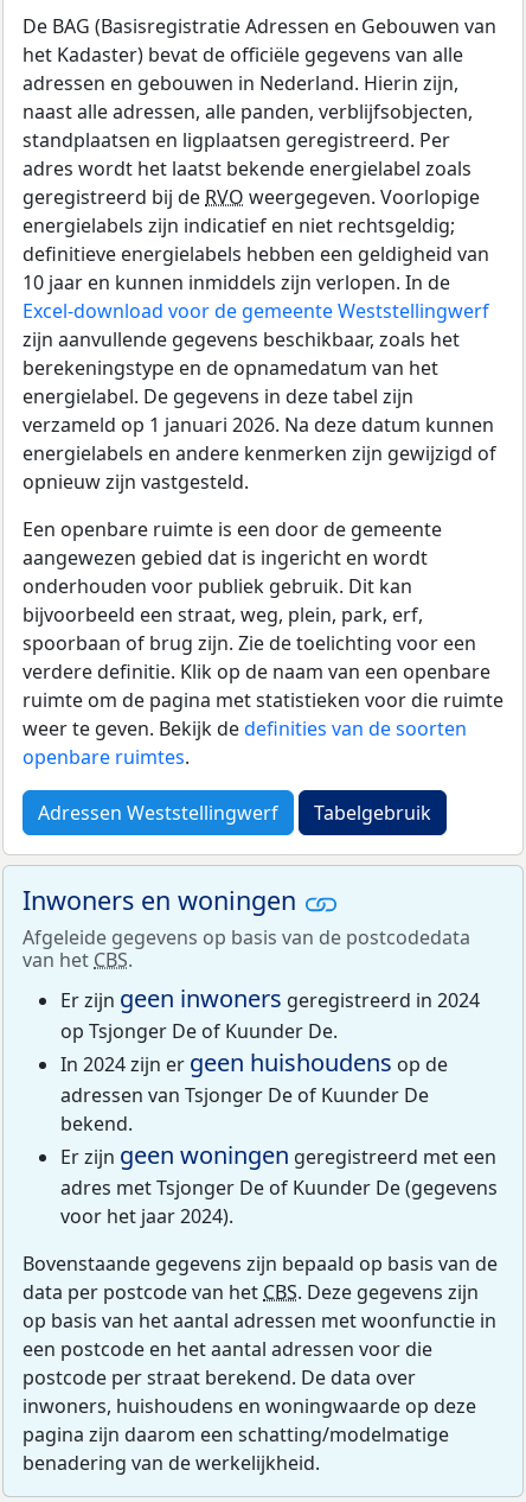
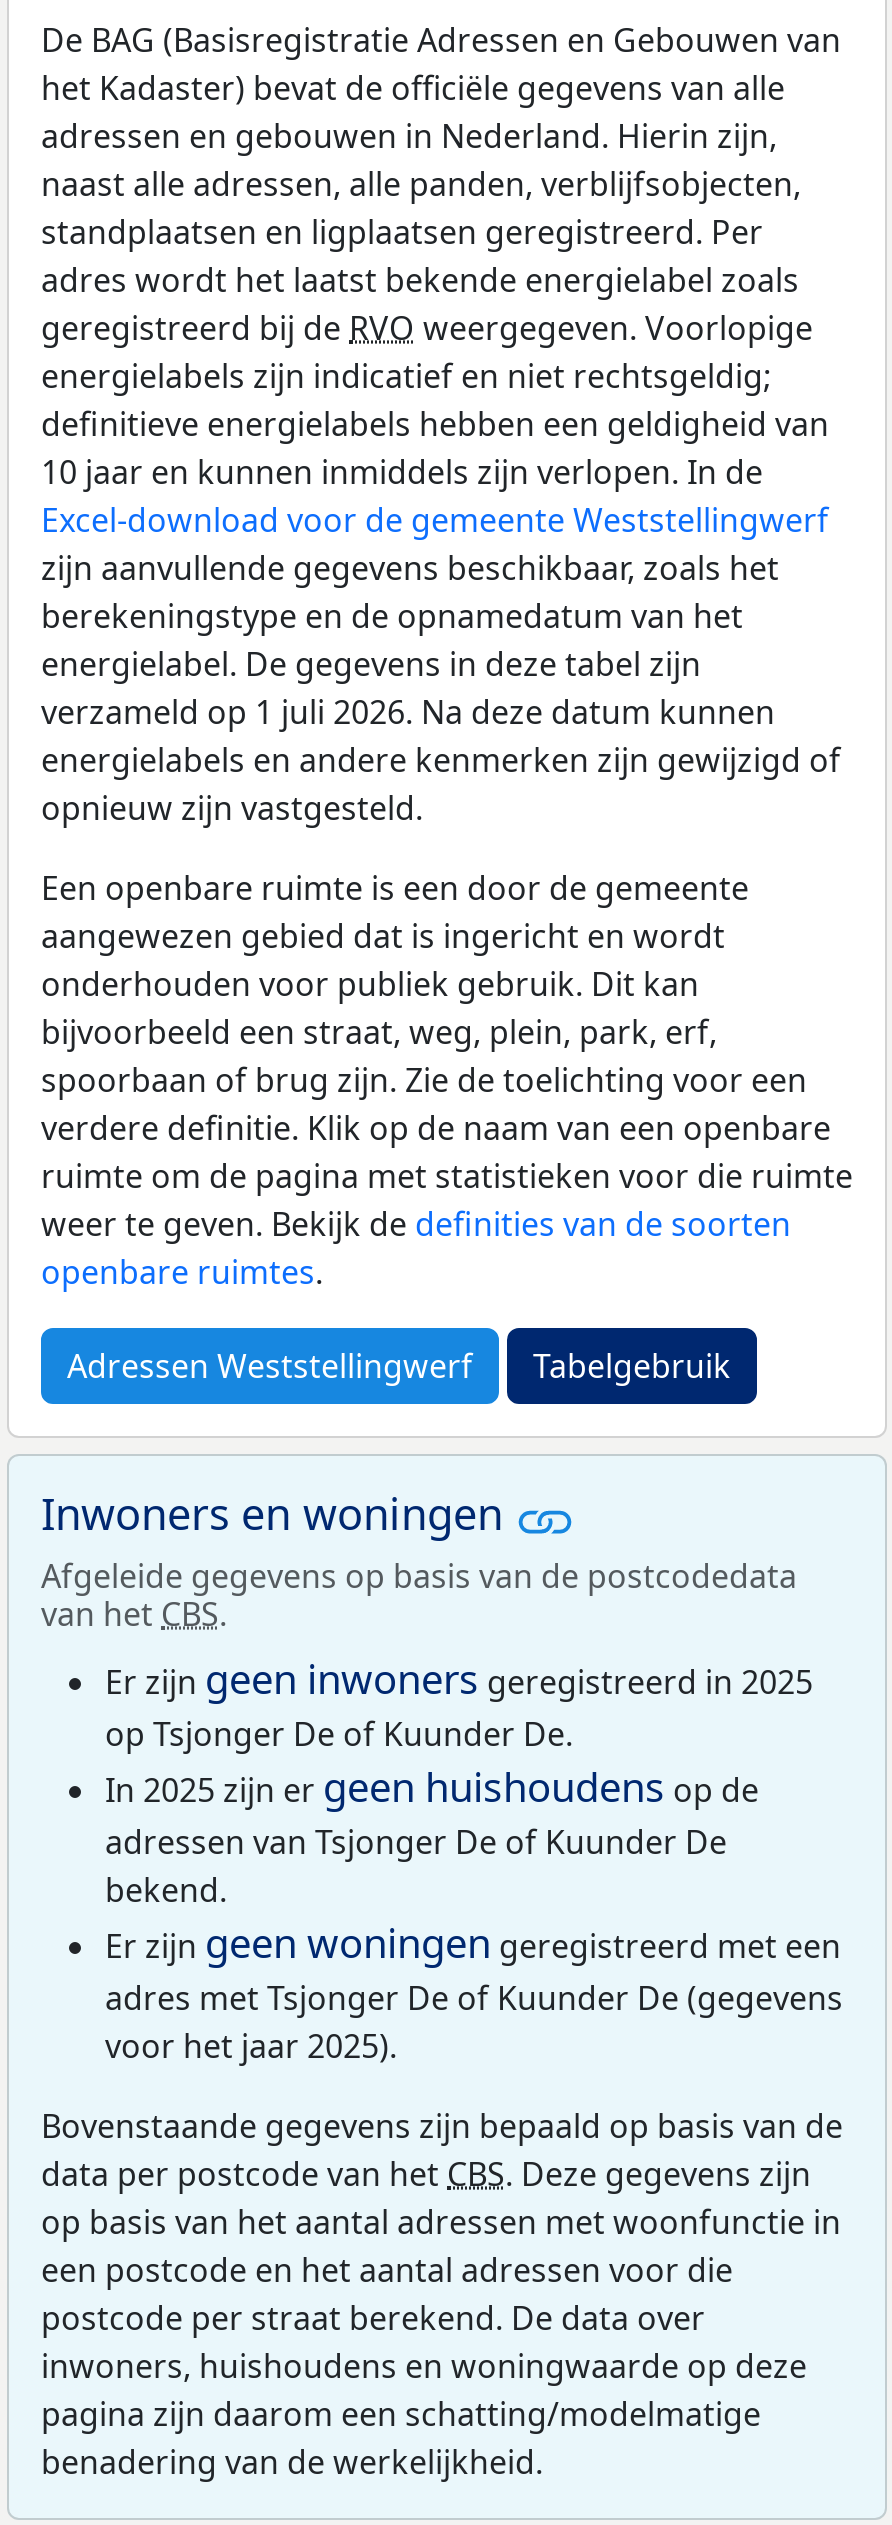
- verzameld op 1 januari 2026. Na deze datum kunnen
+ verzameld op 1 juli 2026. Na deze datum kunnen

- Er zijn geen inwoners geregistreerd in 2024
+ Er zijn geen inwoners geregistreerd in 2025

- In 2024 zijn er geen huishoudens op de
+ In 2025 zijn er geen huishoudens op de

- voor het jaar 2024).
+ voor het jaar 2025).
